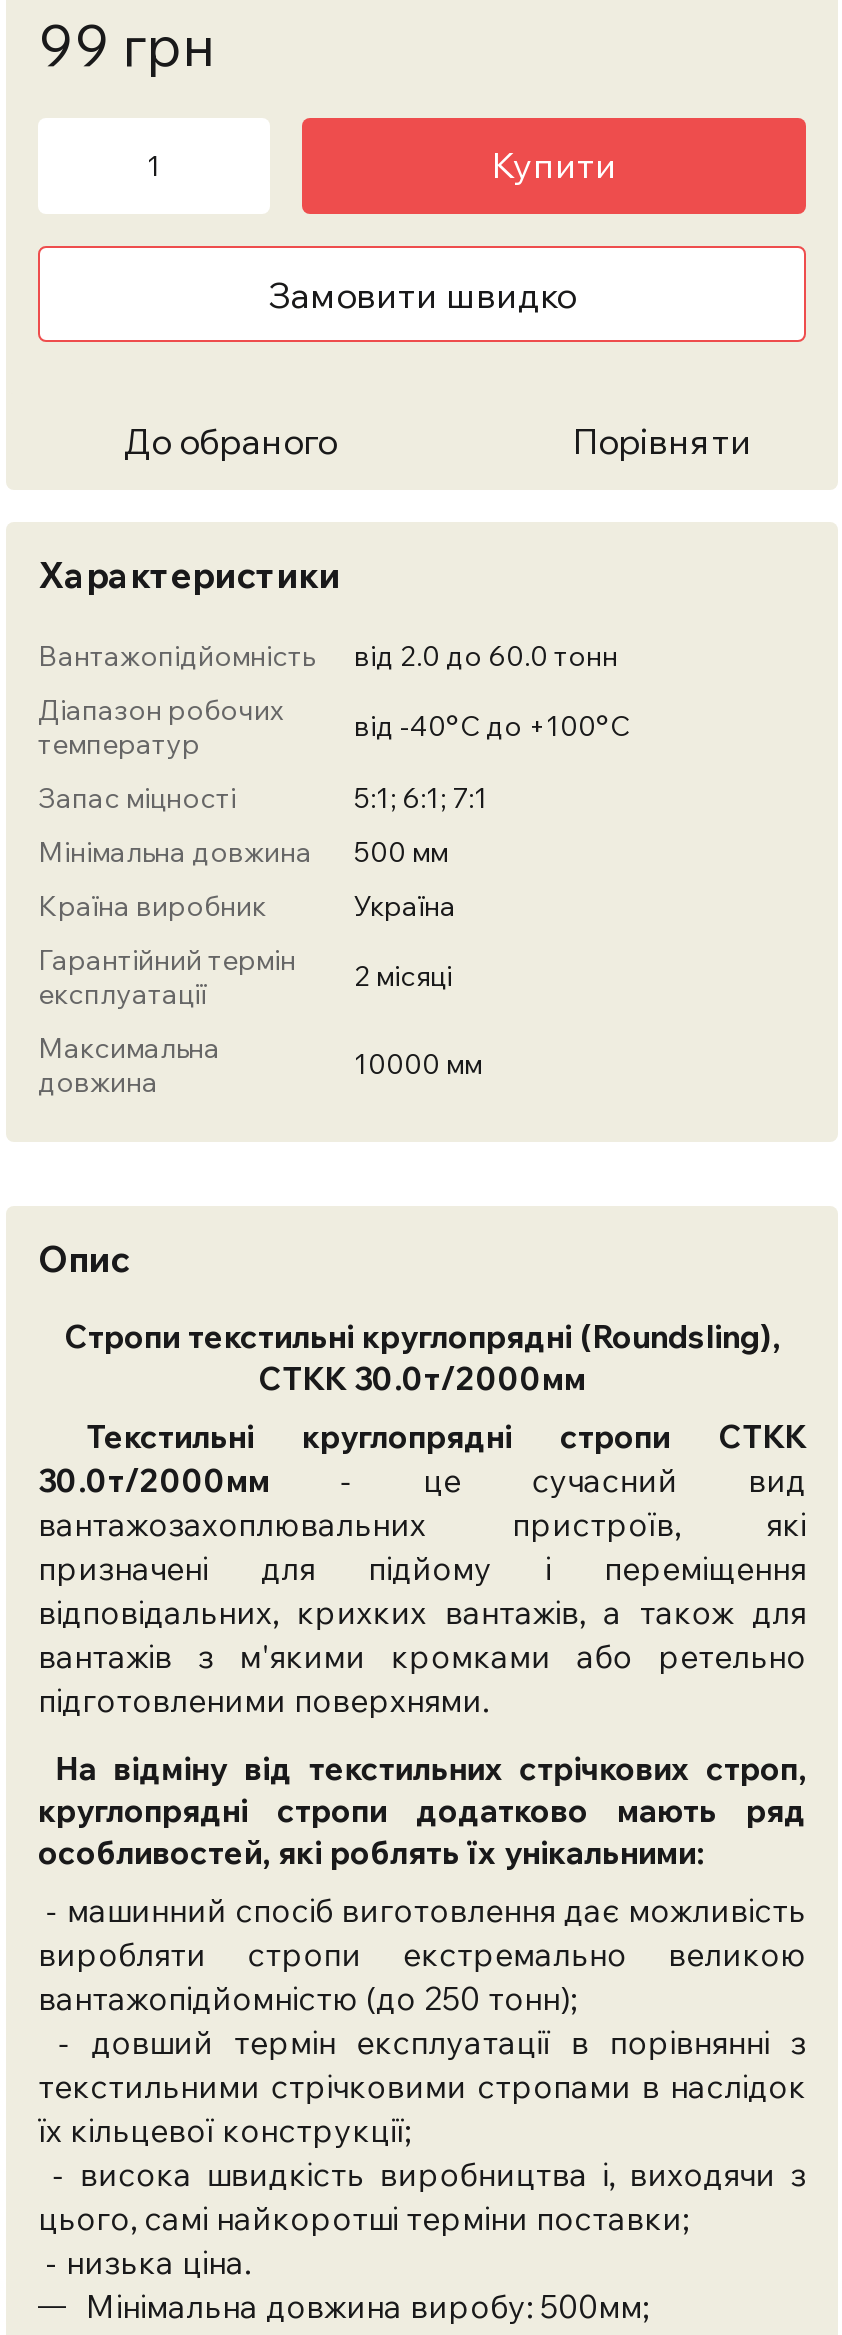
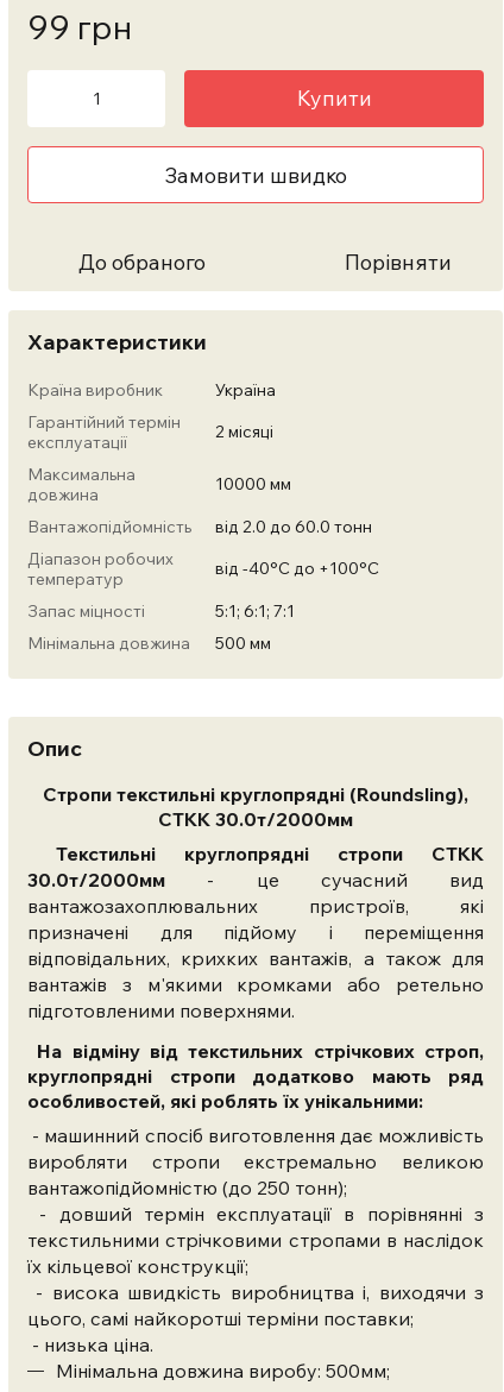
moved down: Вантажопідйомність | від 2.0 до 60.0 тонн | Діапазон робочих | ... | Мінімальна довжина | 500 мм

moved up: Країна виробник | Україна | Гарантійний термін | експлуатації | 2 місяці | Максимальна | довжина | 10000 мм
